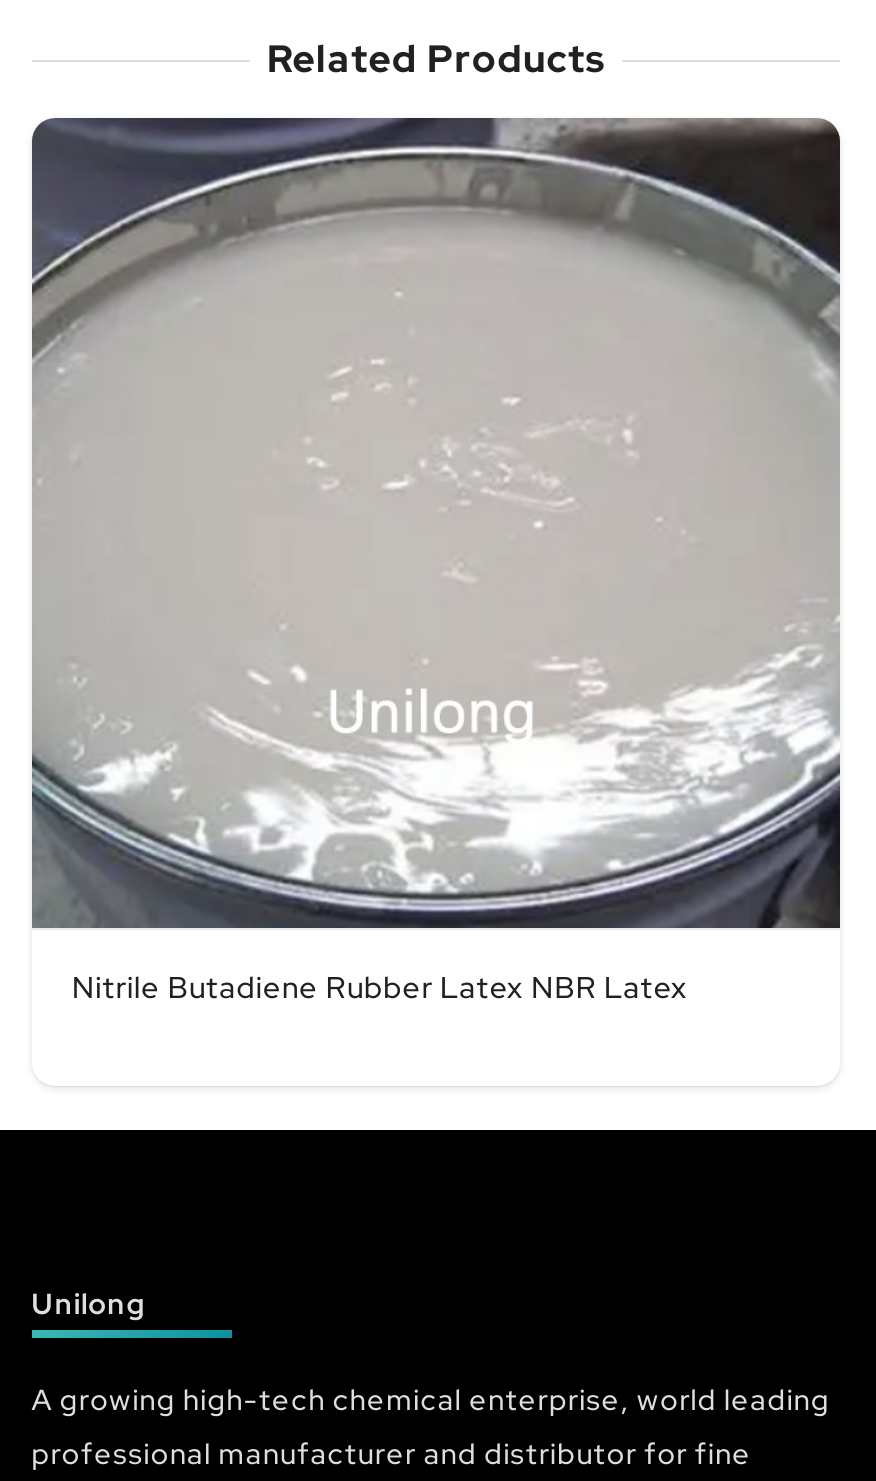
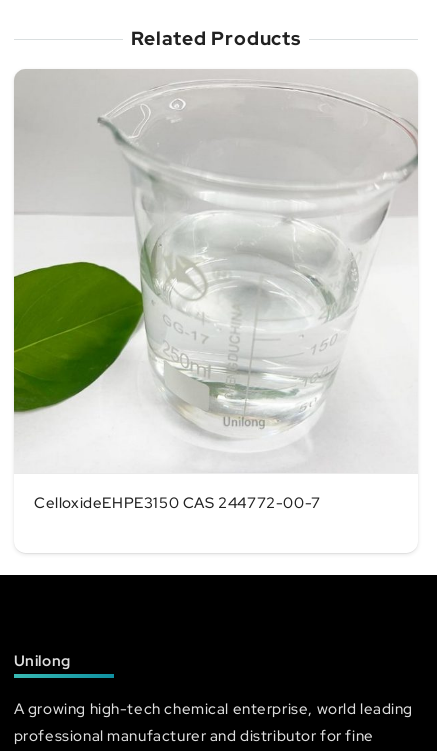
- [image]
- Nitrile Butadiene Rubber Latex NBR Latex
+ [image]
+ CelloxideEHPE3150 CAS 244772-00-7
